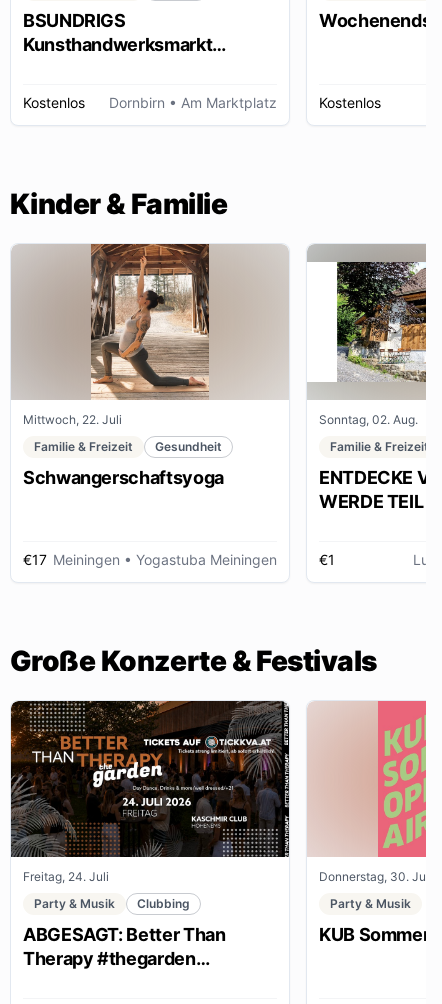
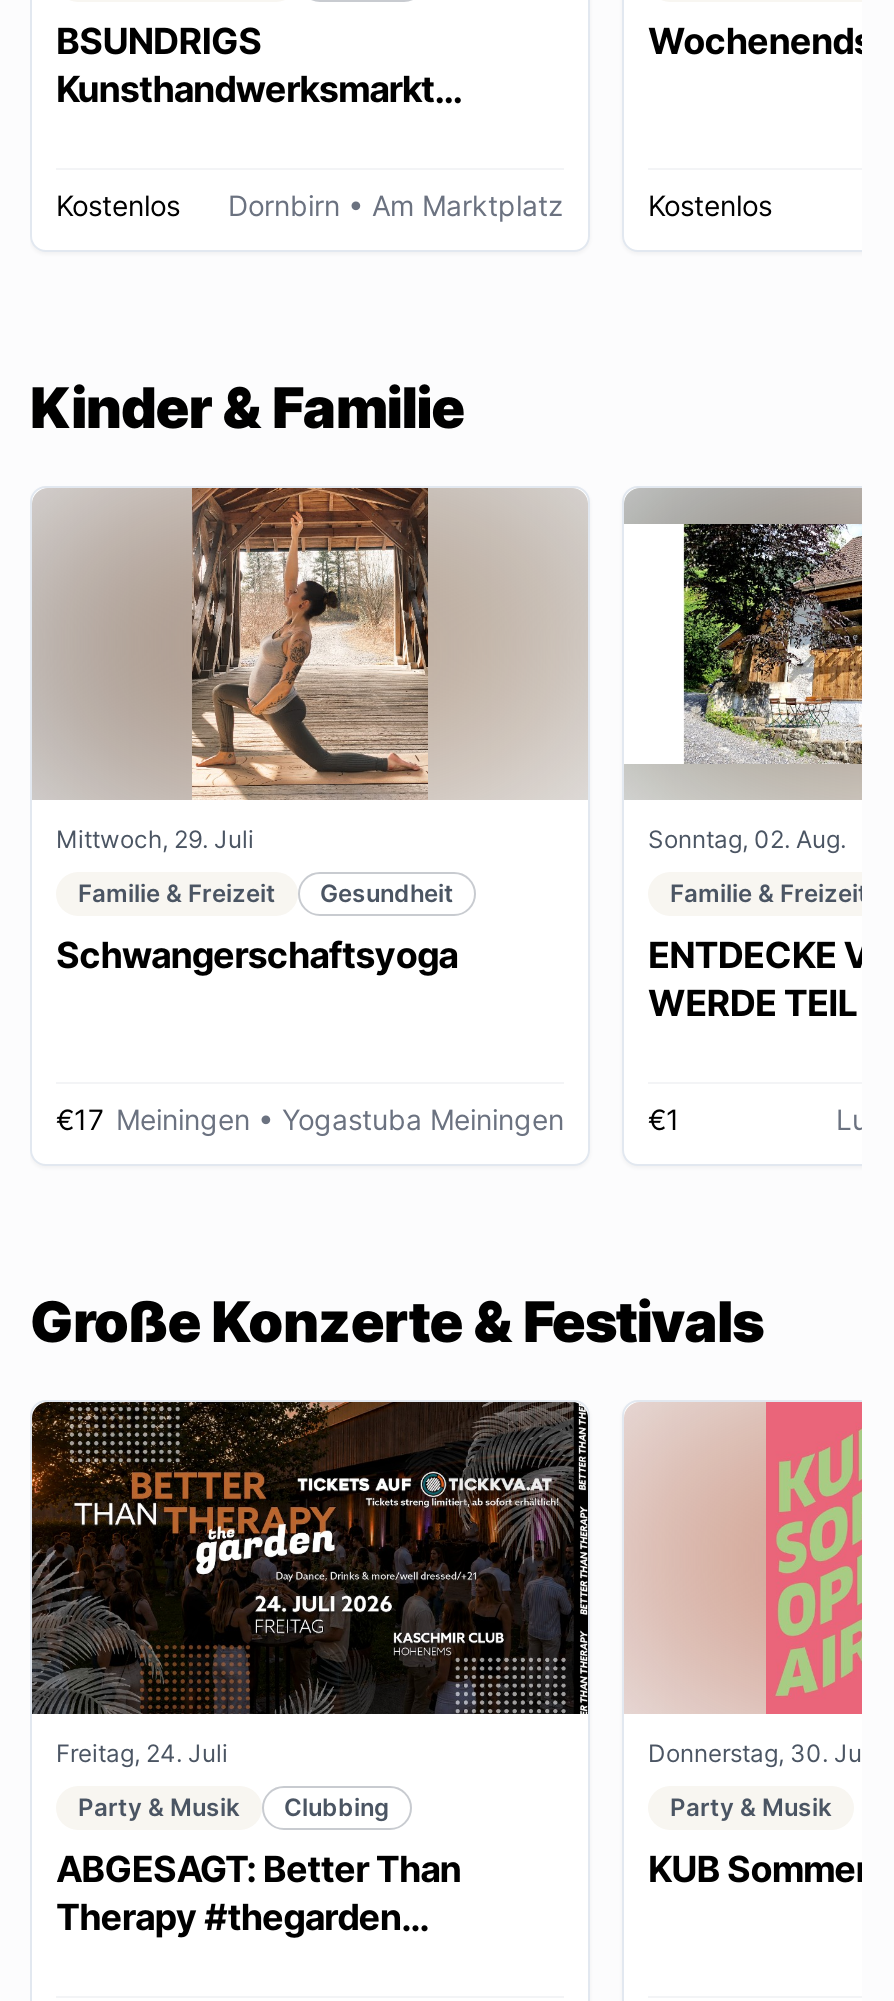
- Mittwoch, 22. Juli
+ Mittwoch, 29. Juli
